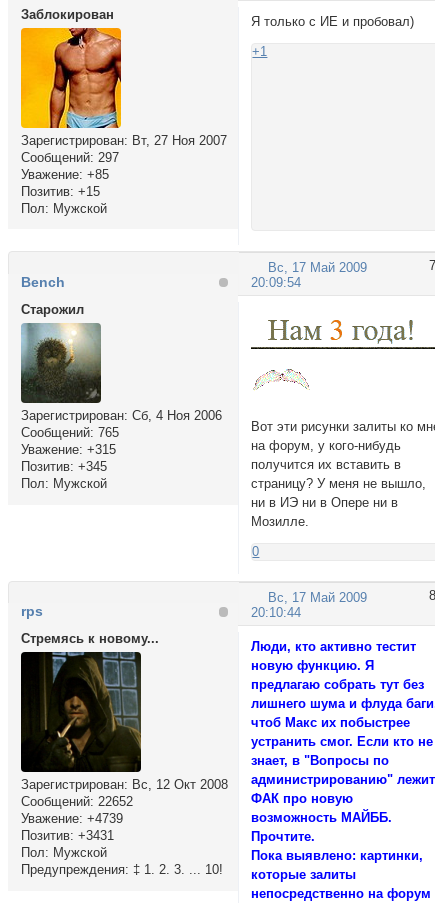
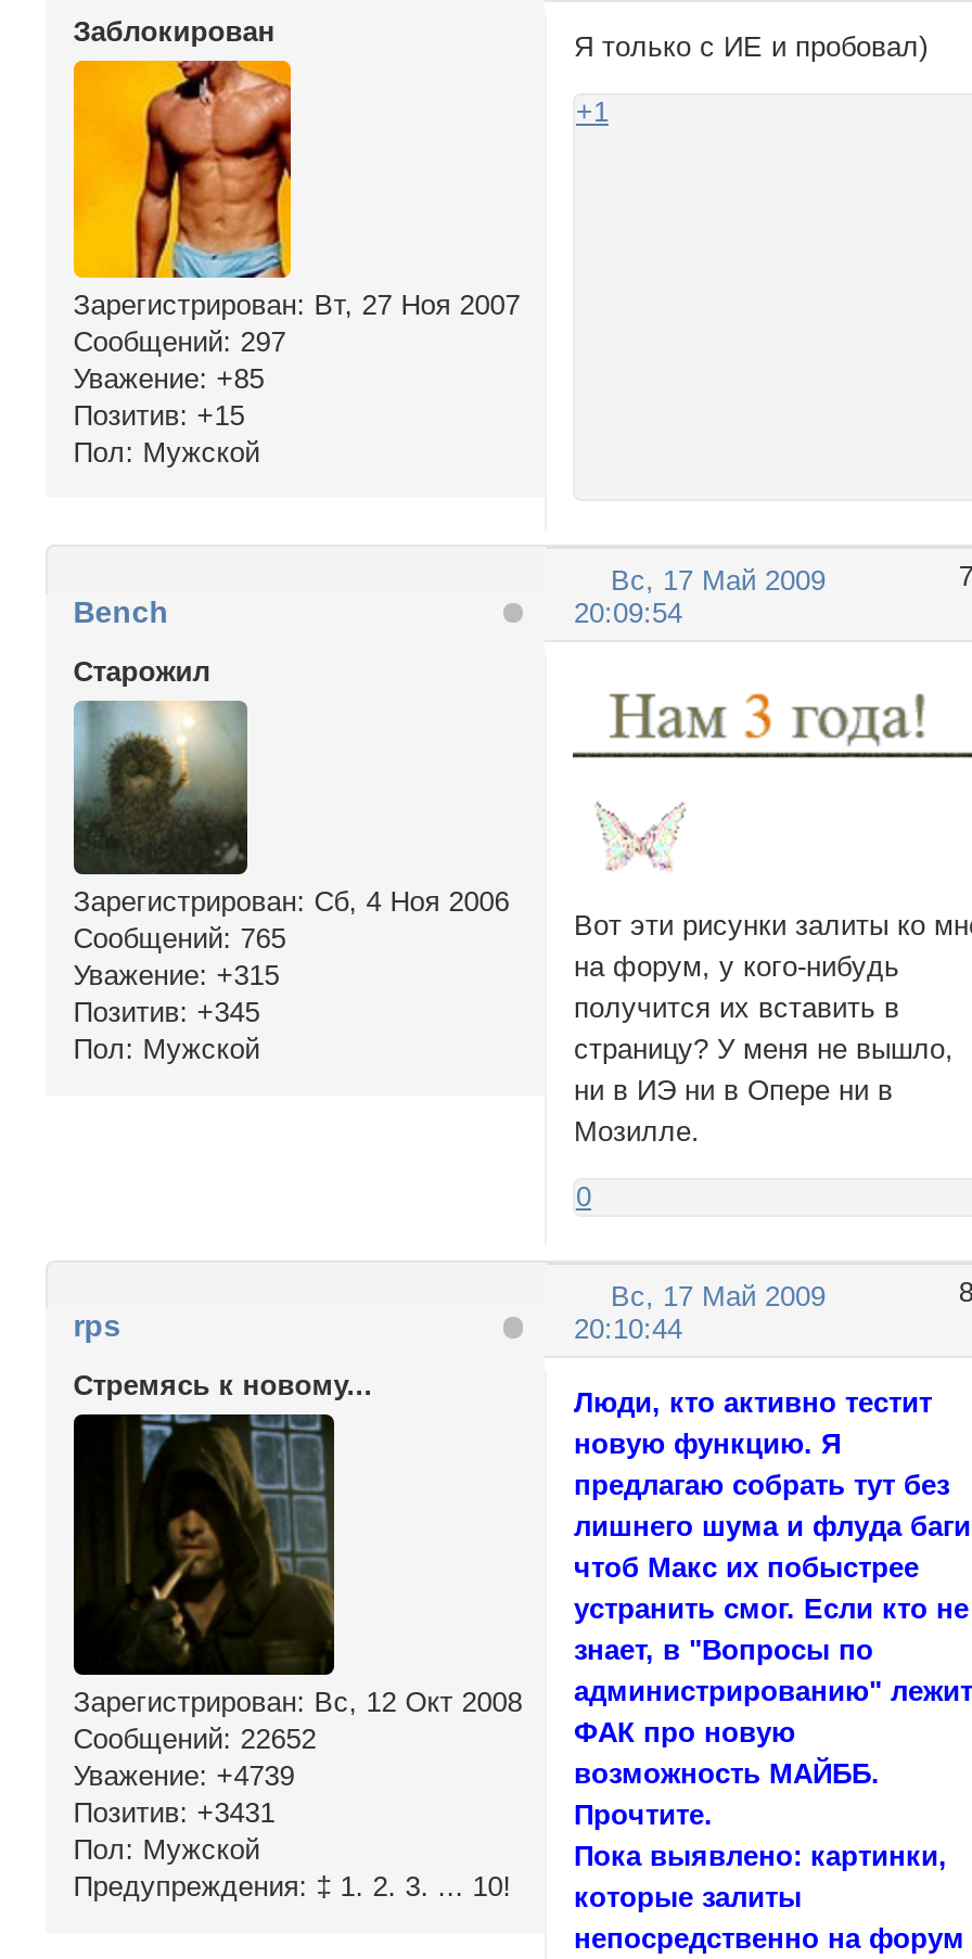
- [image]
+ [image]
